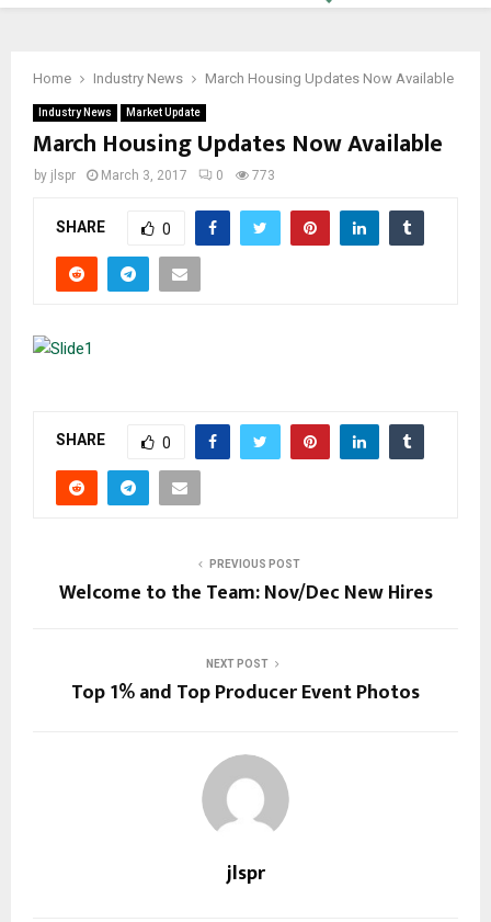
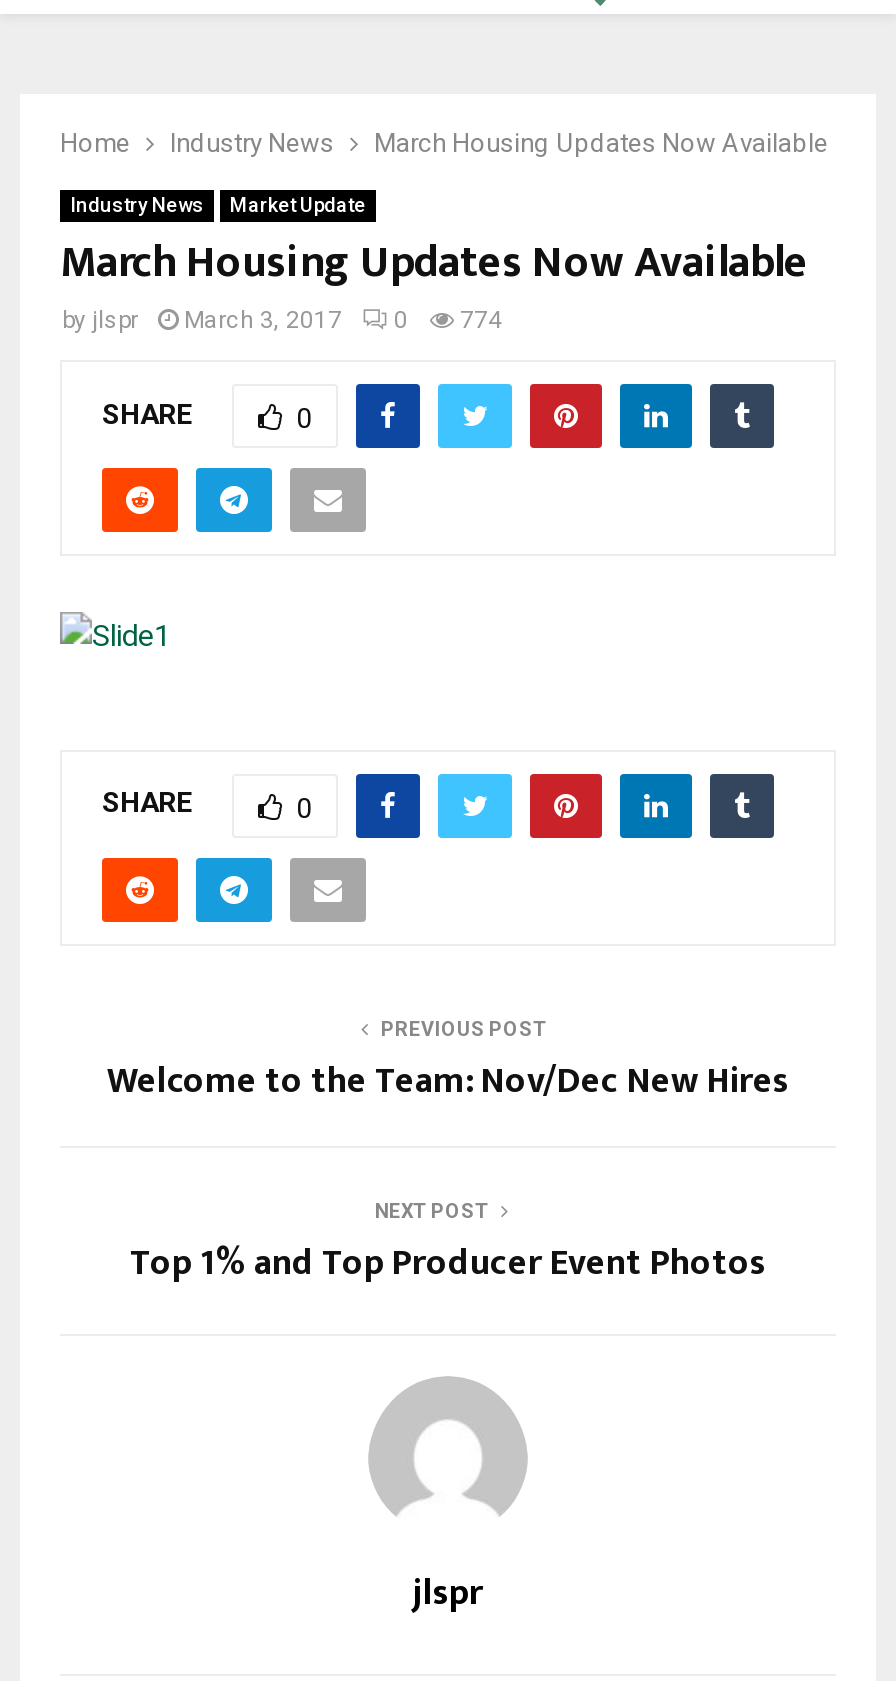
- by jlspr March 3, 2017 0 773
+ by jlspr March 3, 2017 0 774
